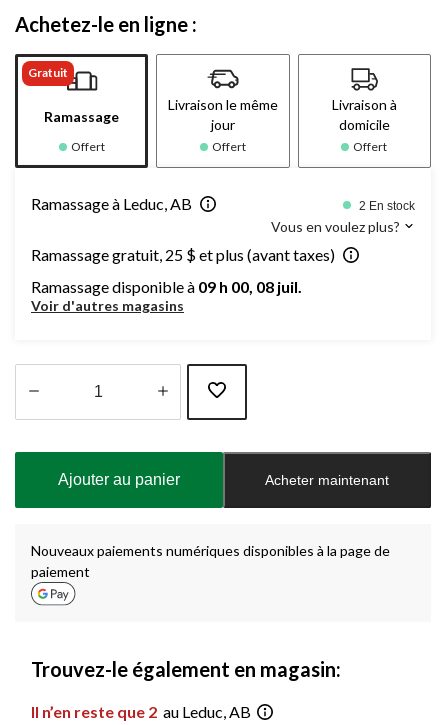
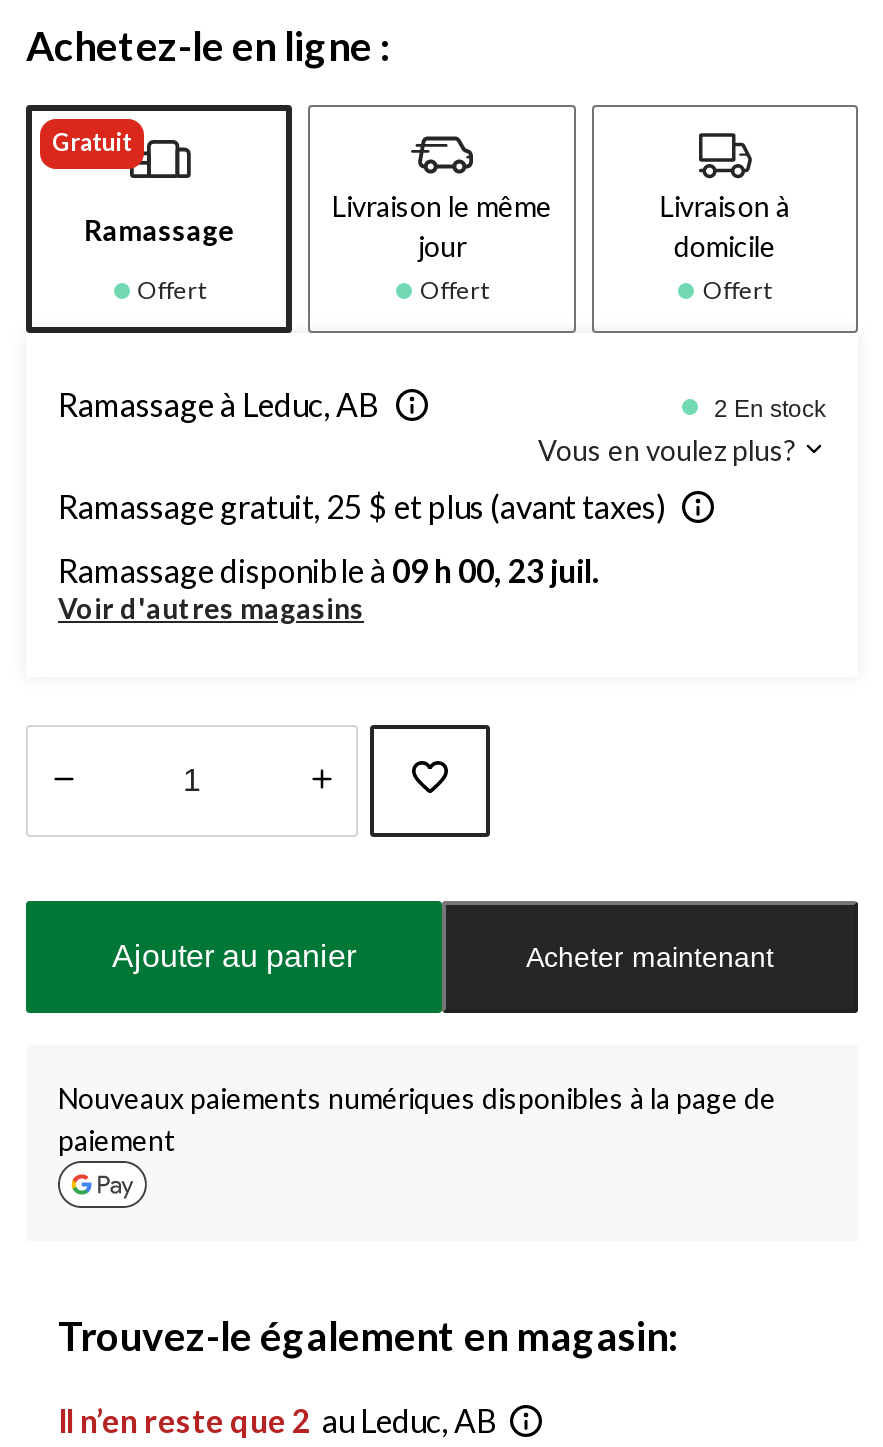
- Ramassage disponible à 09 h 00, 08 juil.
+ Ramassage disponible à 09 h 00, 23 juil.
